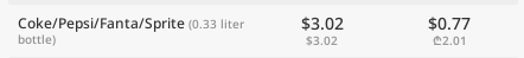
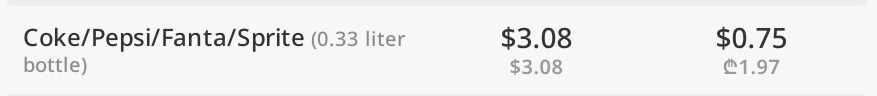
- $3.02
+ $3.08

- $0.77
+ $0.75

- $3.02
+ $3.08

- ₾2.01
+ ₾1.97
